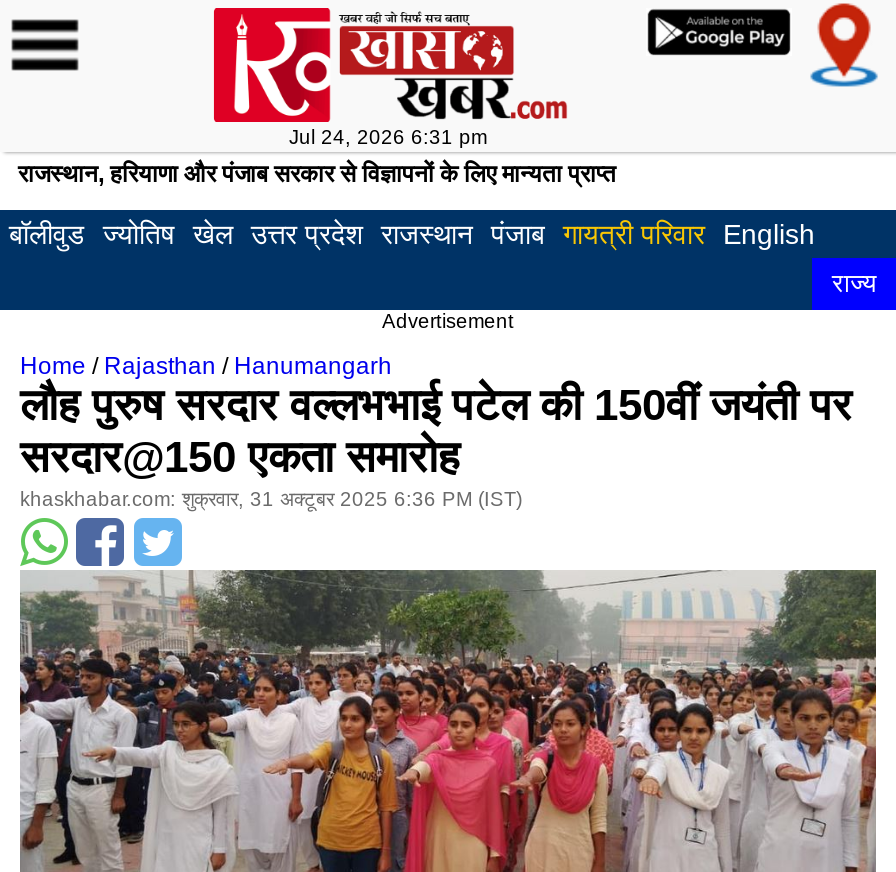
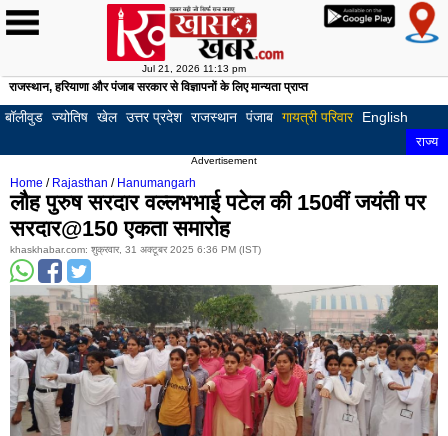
- Jul 24, 2026 6:31 pm
+ Jul 21, 2026 11:13 pm
